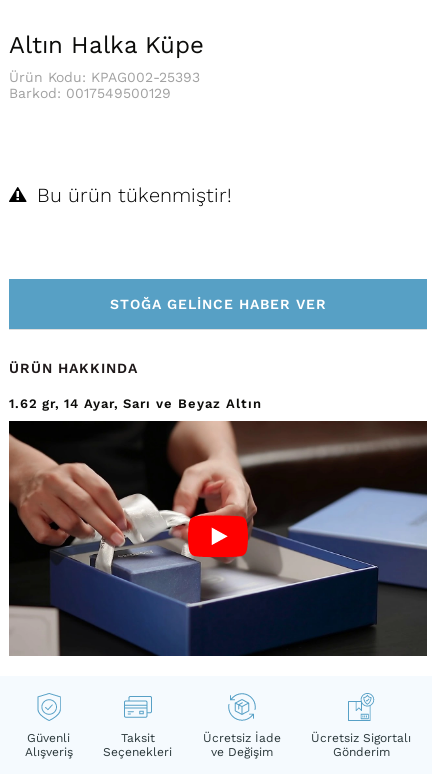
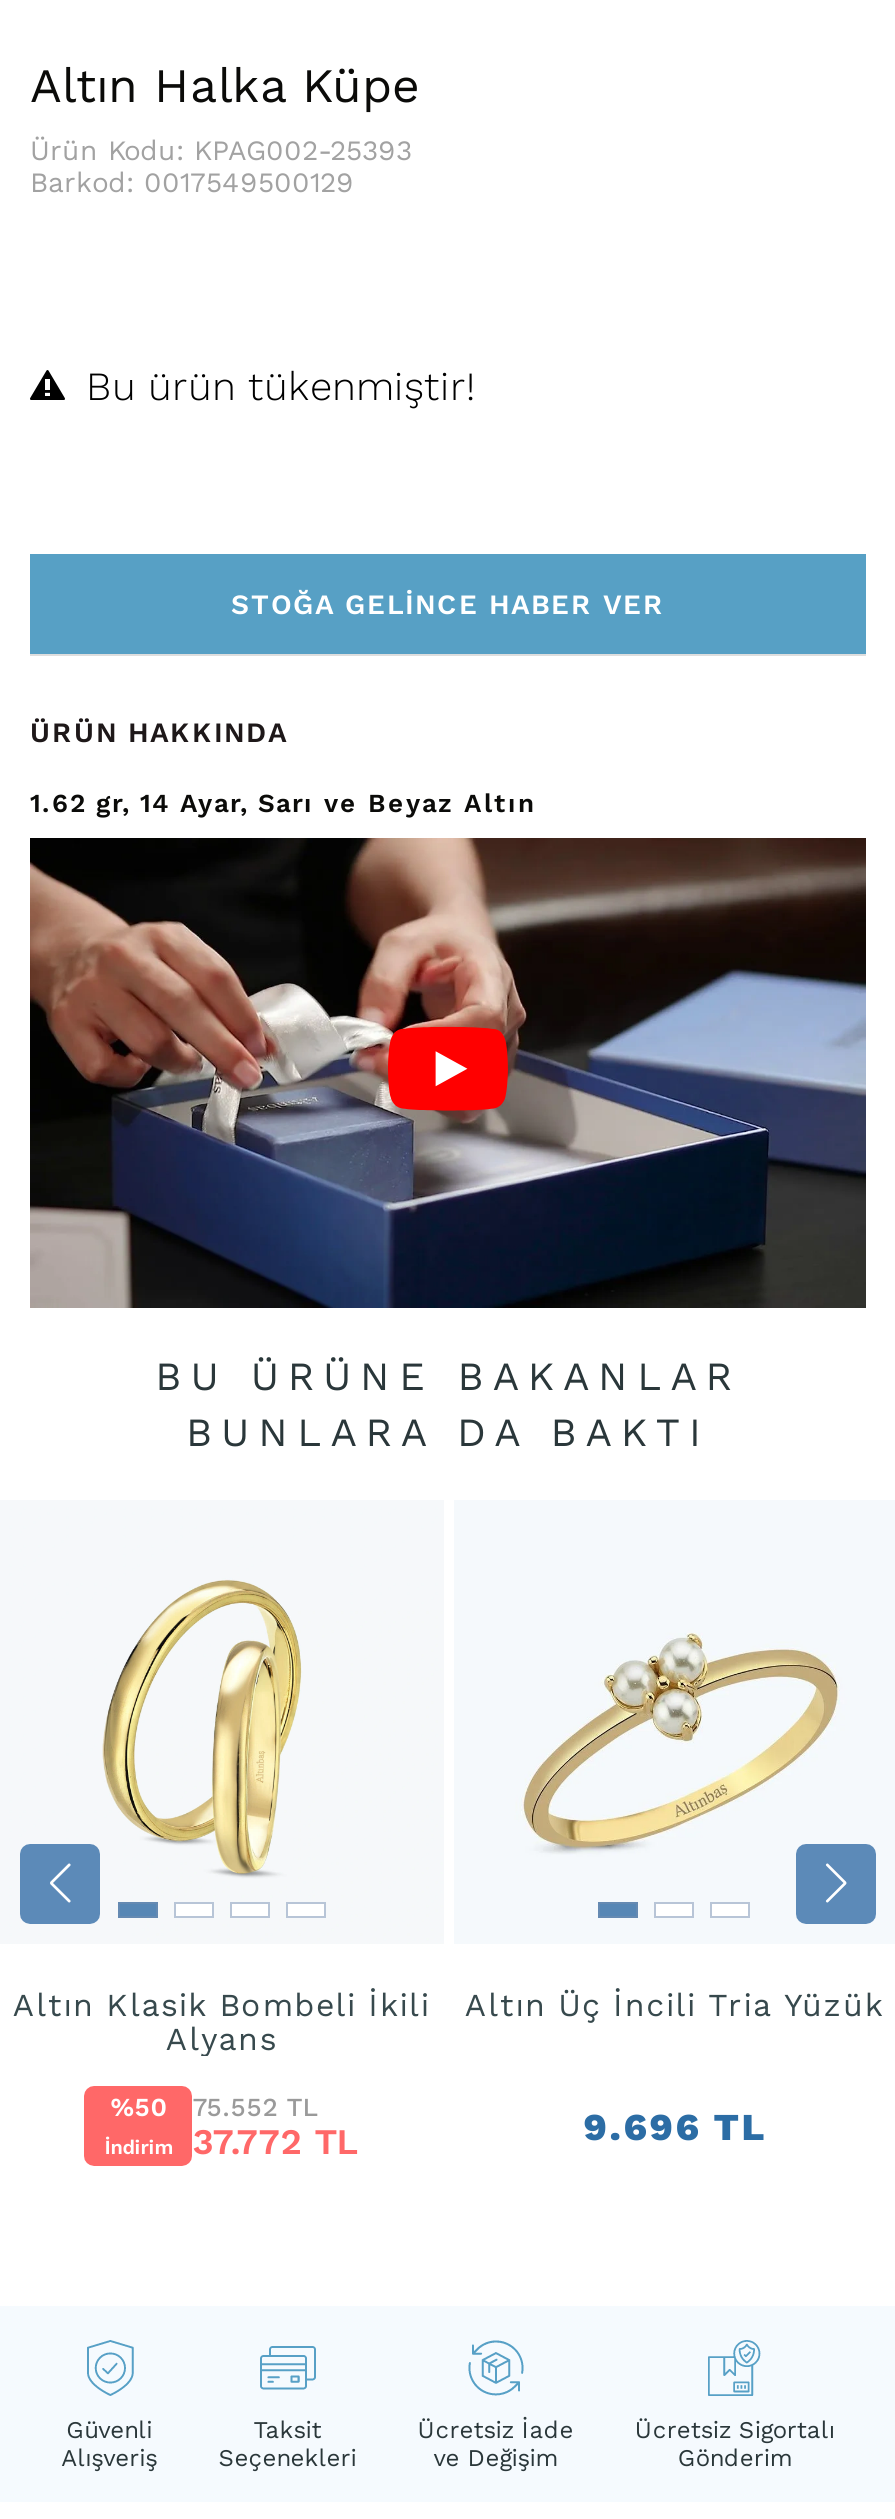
+ [image]
+ Altın Klasik Bombeli İkili
+ Alyans
+ %50
+ İndirim

+ BU ÜRÜNE BAKANLAR
+ BUNLARA DA BAKTI

+ 75.552 TL
+ 37.772 TL

+ [image]
+ Altın Üç İncili Tria Yüzük
+ 9.696 TL
